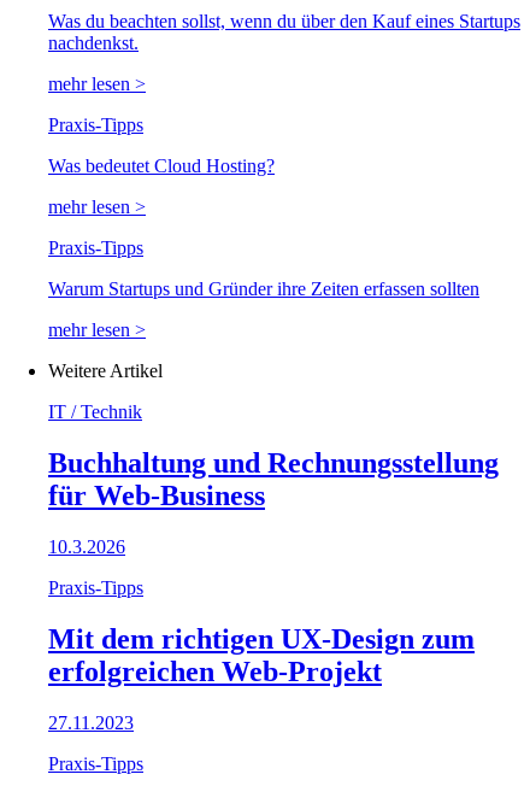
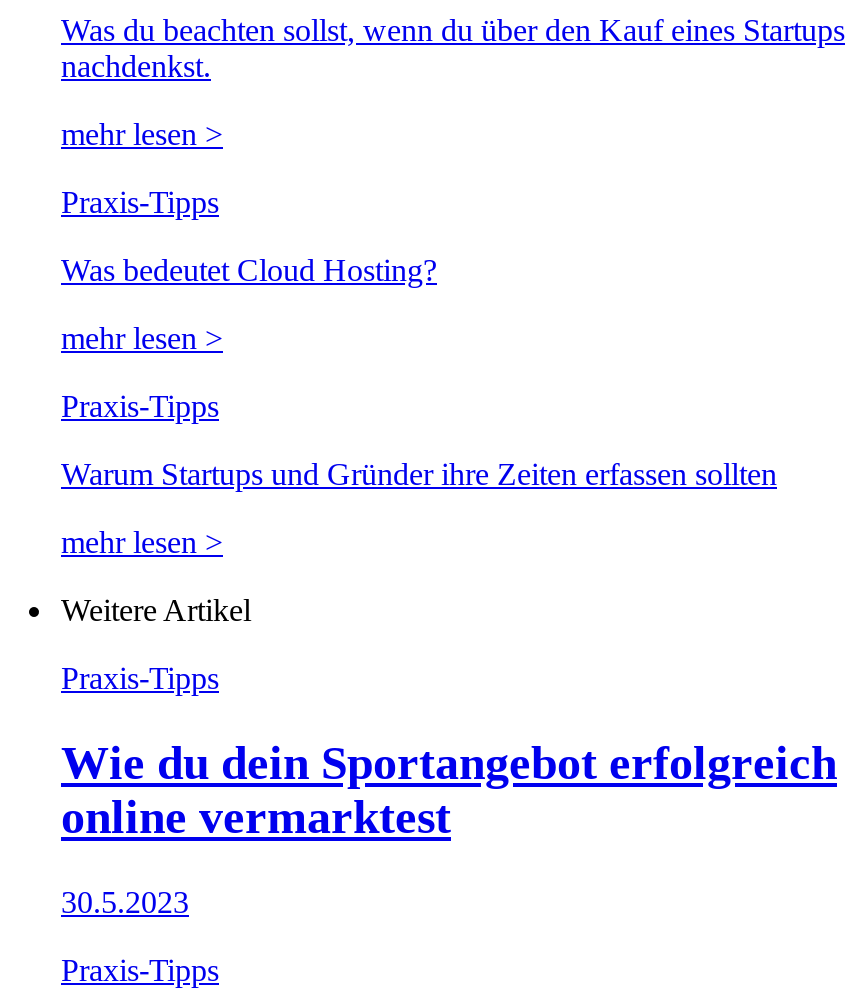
- IT / Technik
- Buchhaltung und Rechnungsstellung
- für Web-Business
- 10.3.2026

- Mit dem richtigen UX-Design zum
- erfolgreichen Web-Projekt
+ Wie du dein Sportangebot erfolgreich
+ online vermarktest

- 27.11.2023
+ 30.5.2023
